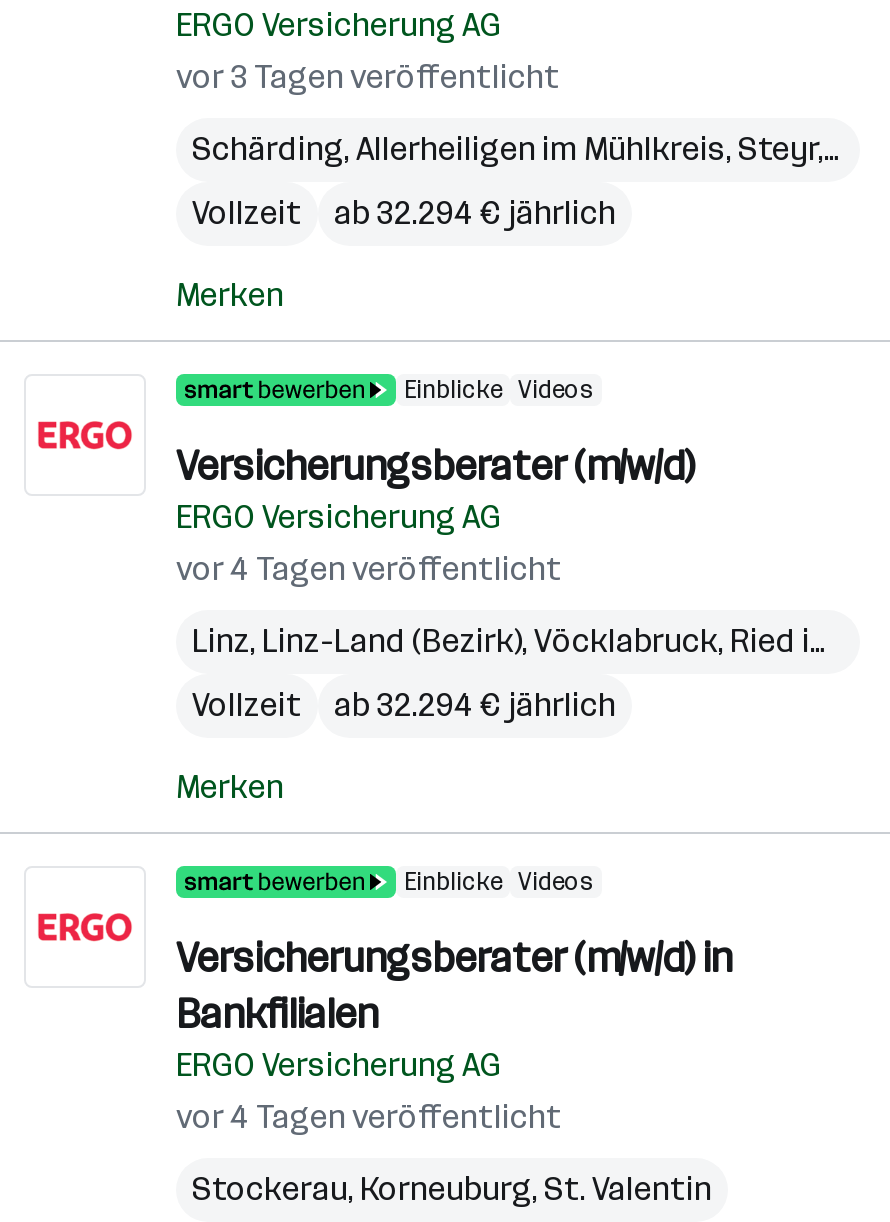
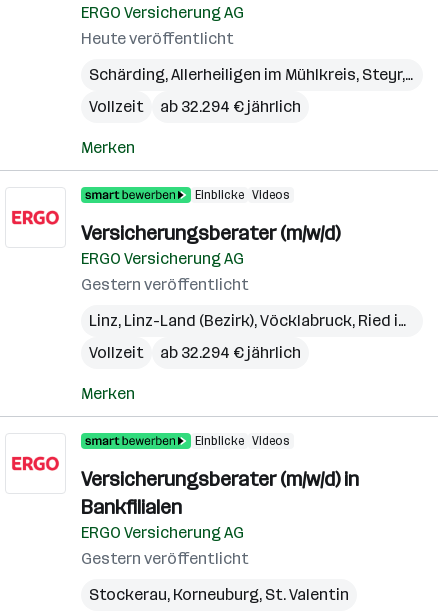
- vor 3 Tagen veröffentlicht
+ Heute veröffentlicht

- vor 4 Tagen veröffentlicht
+ Gestern veröffentlicht

- vor 4 Tagen veröffentlicht
+ Gestern veröffentlicht
